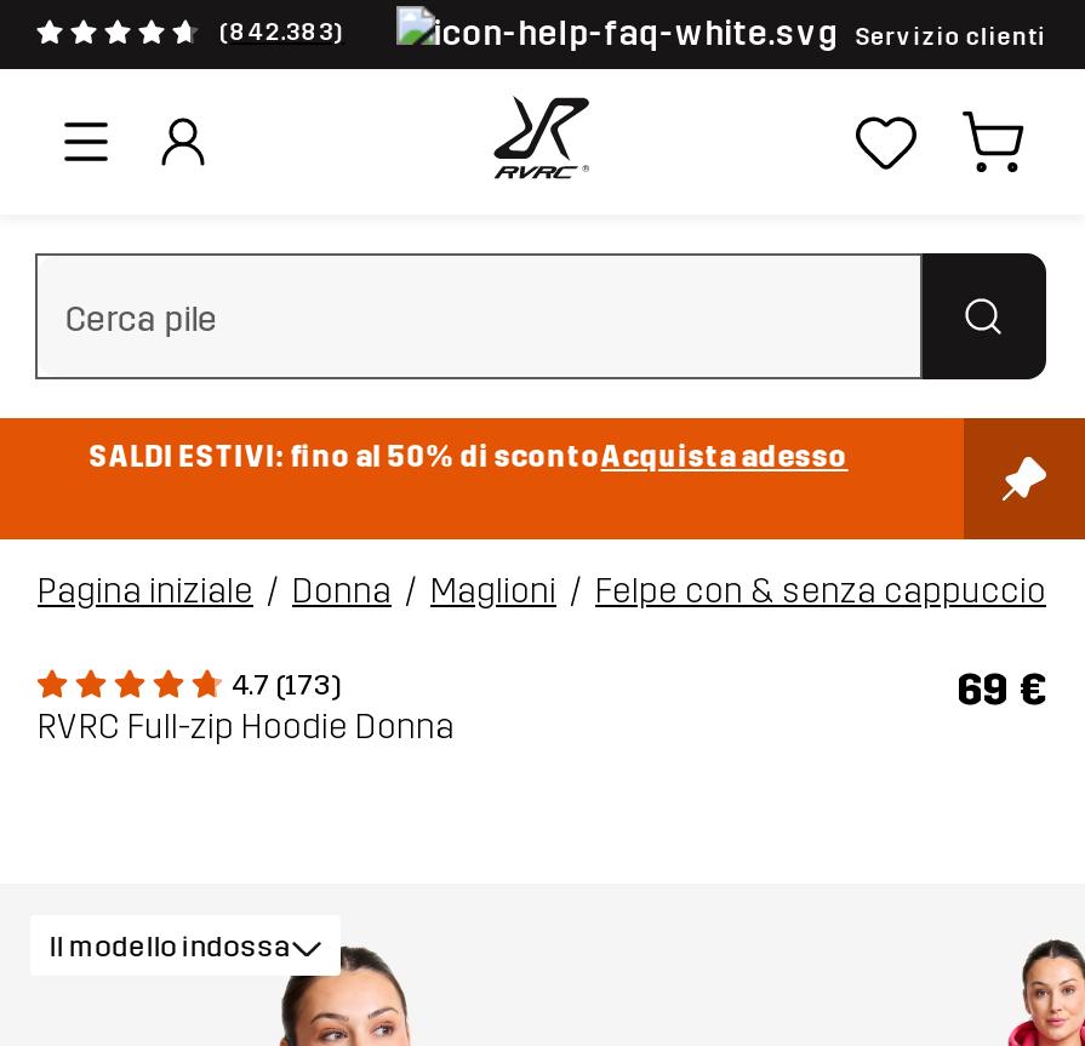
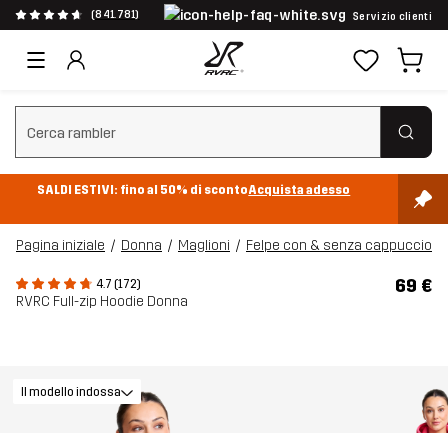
- (842.383)
+ (841.781)

- 4.7 (173)
+ 4.7 (172)
